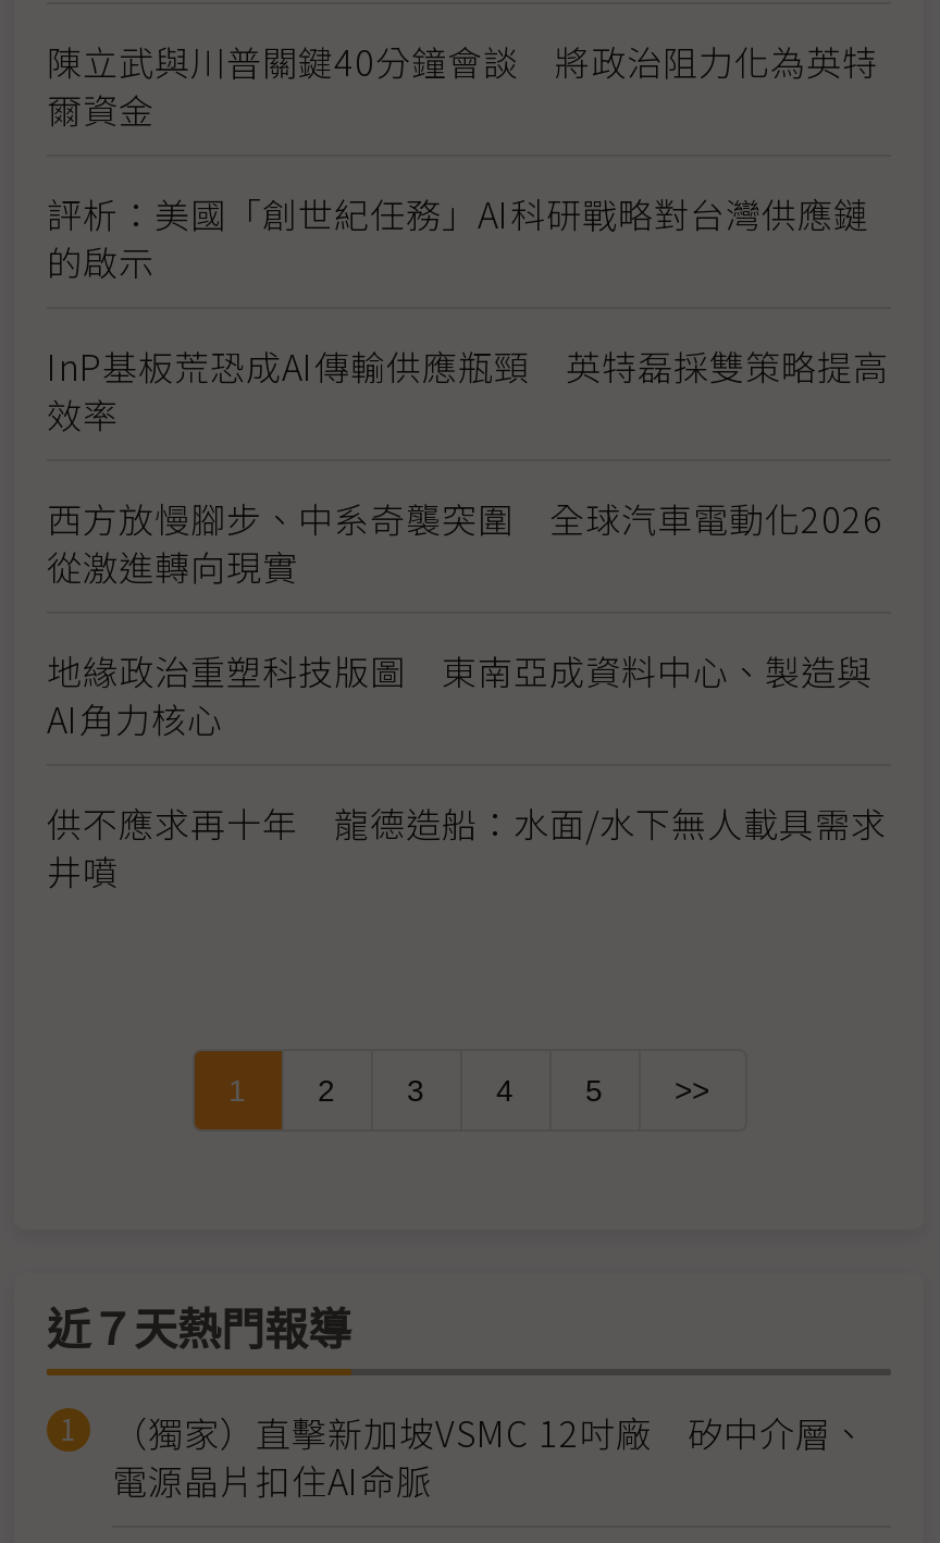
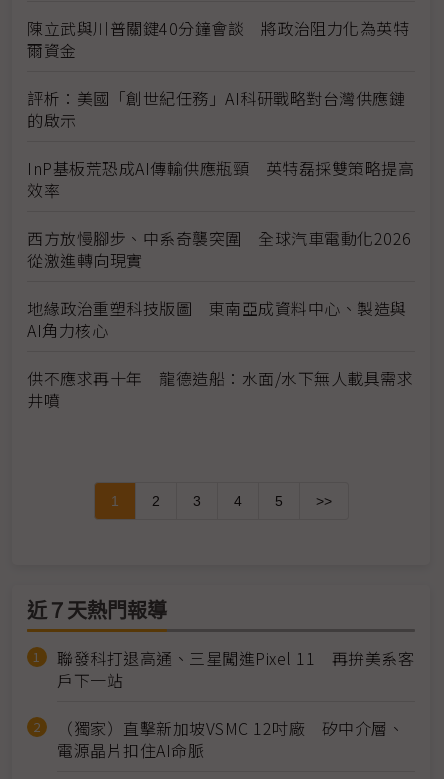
+ 聯發科打退高通、三星闖進Pixel 11 再拚美系客
+ 戶下一站
